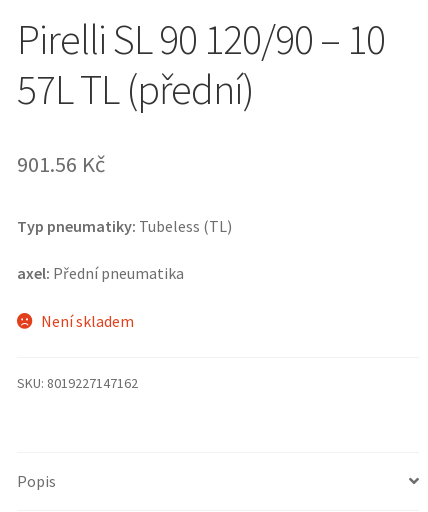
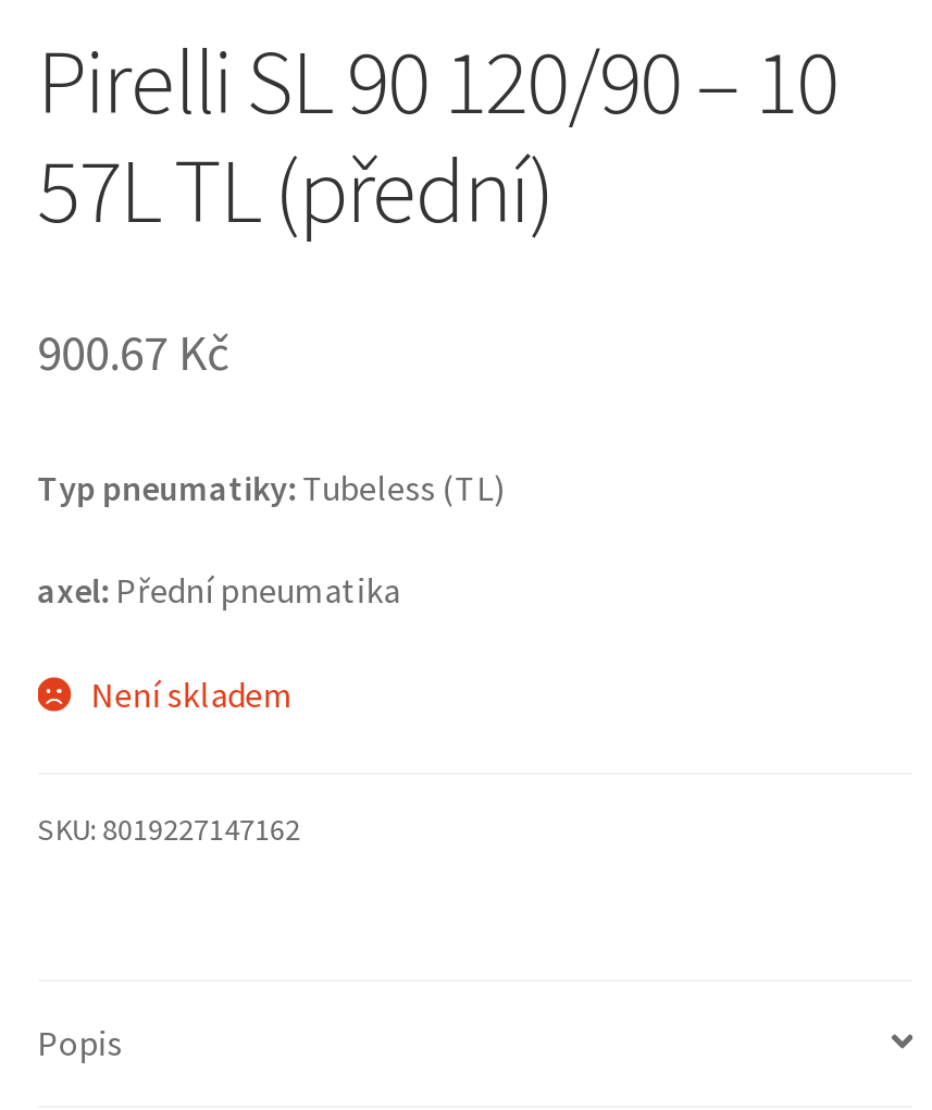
- 901.56 Kč
+ 900.67 Kč
